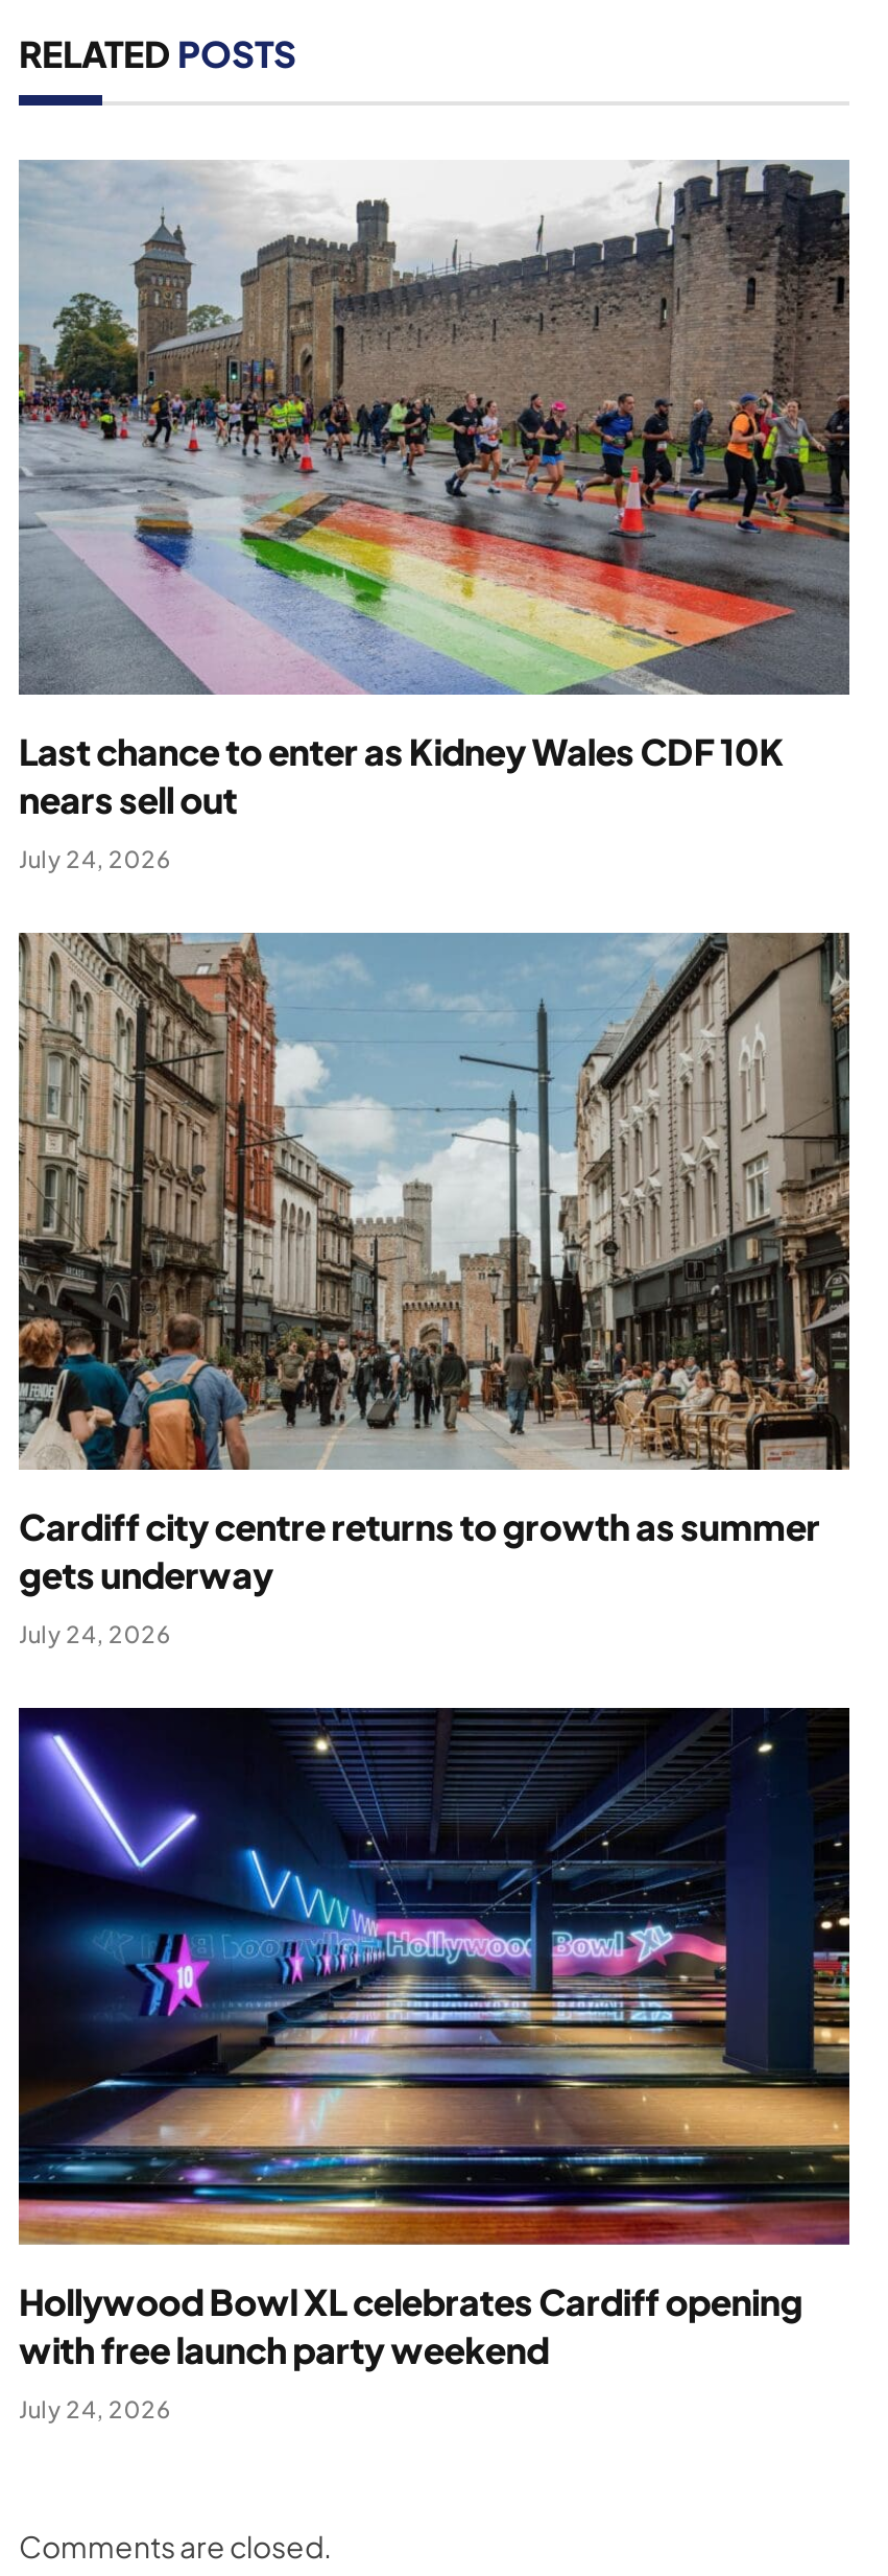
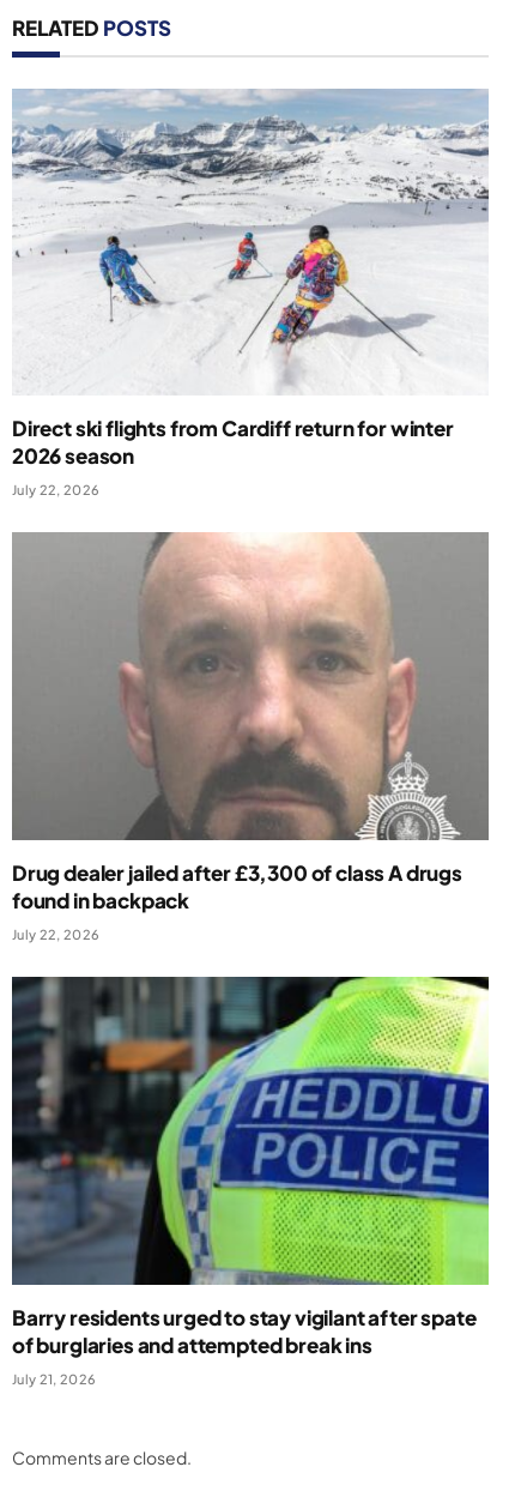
- [image]
- Last chance to enter as Kidney Wales CDF 10K
- nears sell out
+ [image]
+ Direct ski flights from Cardiff return for winter
+ 2026 season

- July 24, 2026
+ July 22, 2026

- [image]
- Cardiff city centre returns to growth as summer
- gets underway
+ [image]
+ Drug dealer jailed after £3,300 of class A drugs
+ found in backpack

- July 24, 2026
+ July 22, 2026

- [image]
- Hollywood Bowl XL celebrates Cardiff opening
- with free launch party weekend
+ [image]
+ Barry residents urged to stay vigilant after spate
+ of burglaries and attempted break ins

- July 24, 2026
+ July 21, 2026
